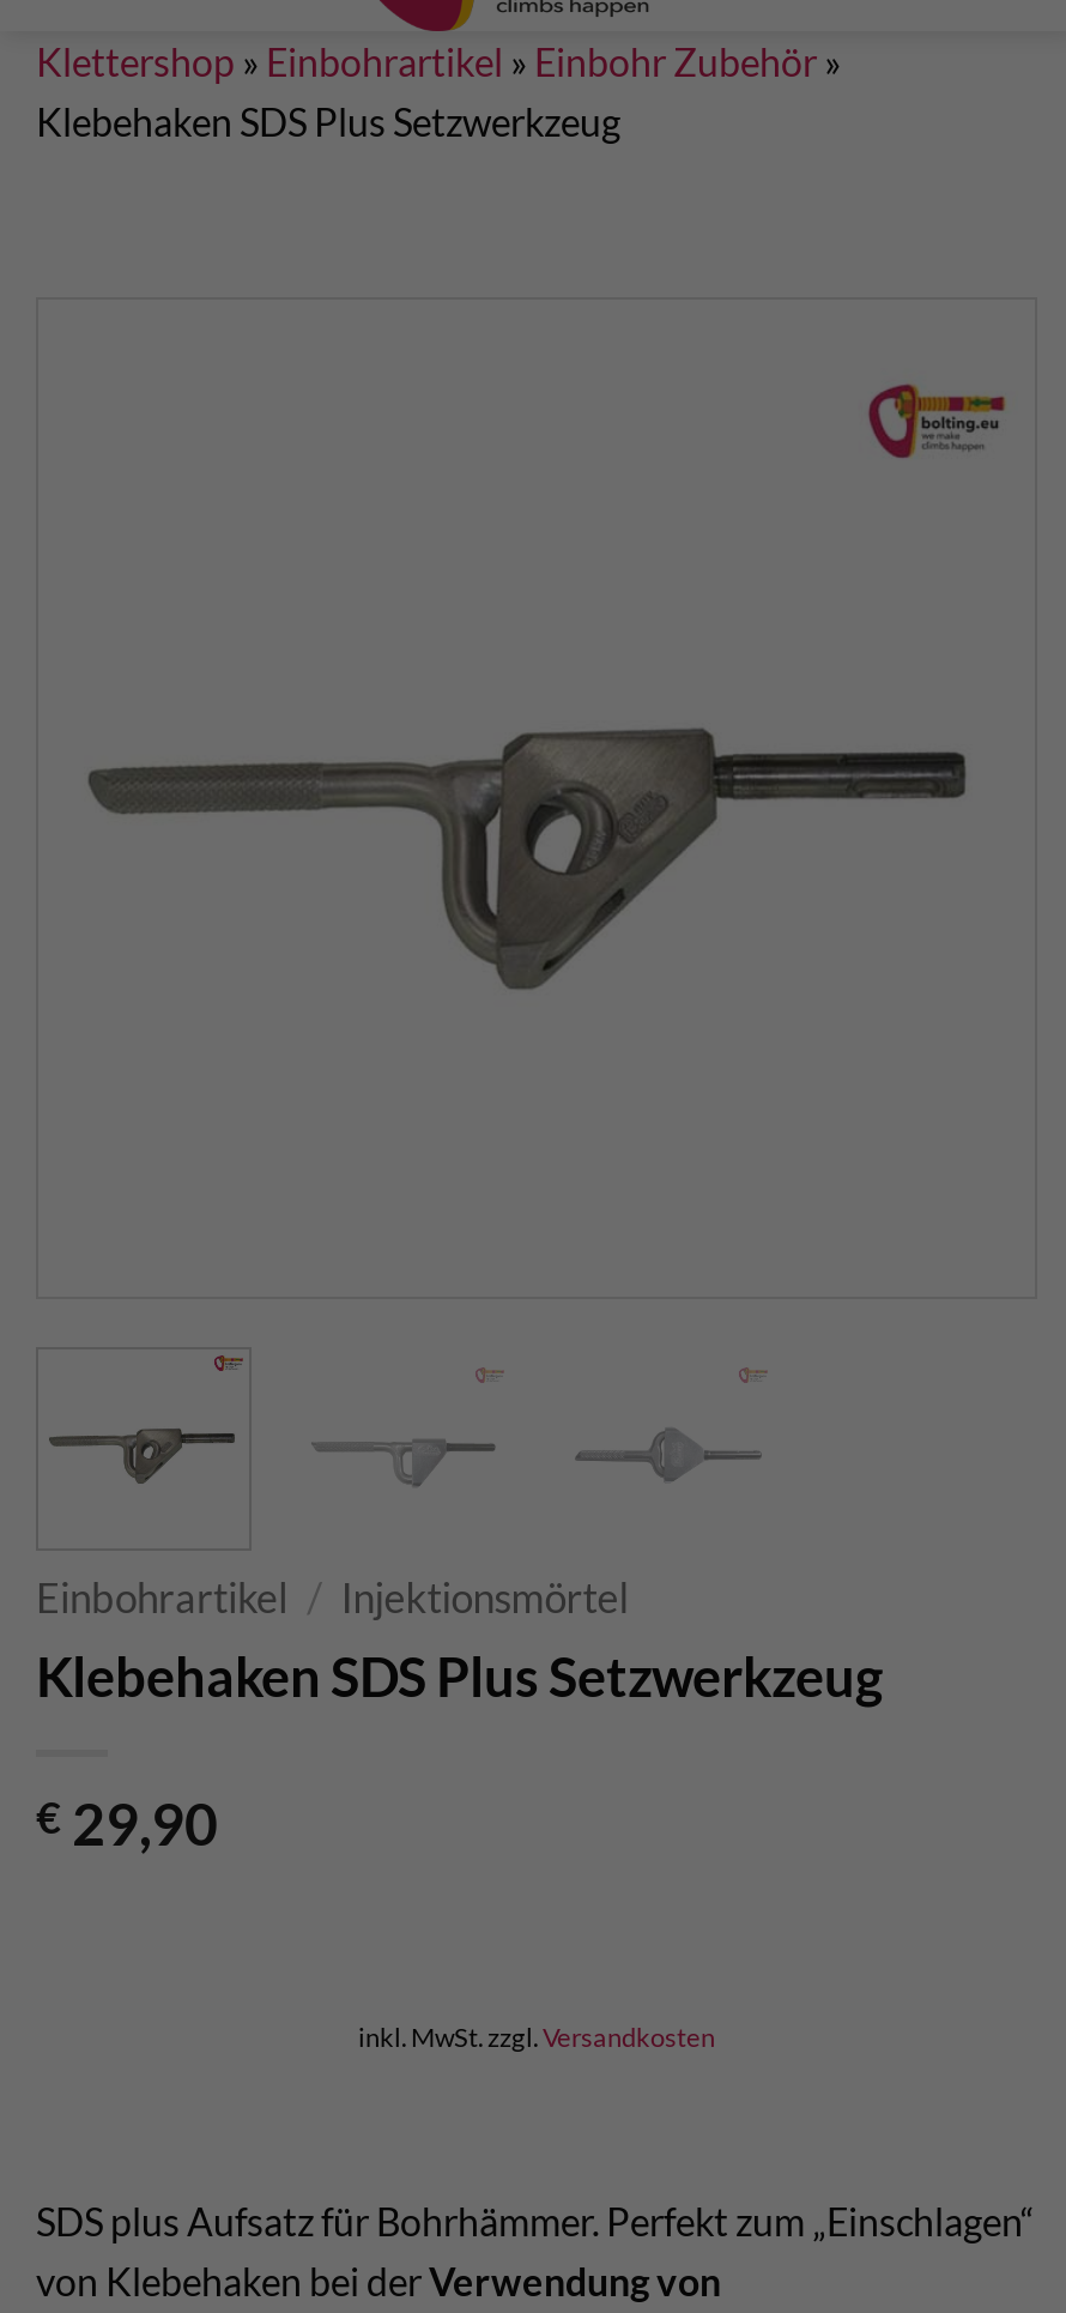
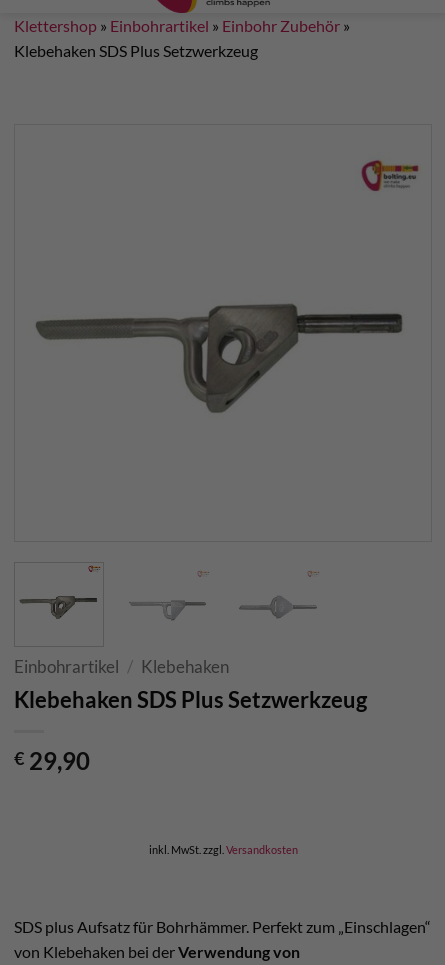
- Einbohrartikel / Injektionsmörtel
+ Einbohrartikel / Klebehaken
